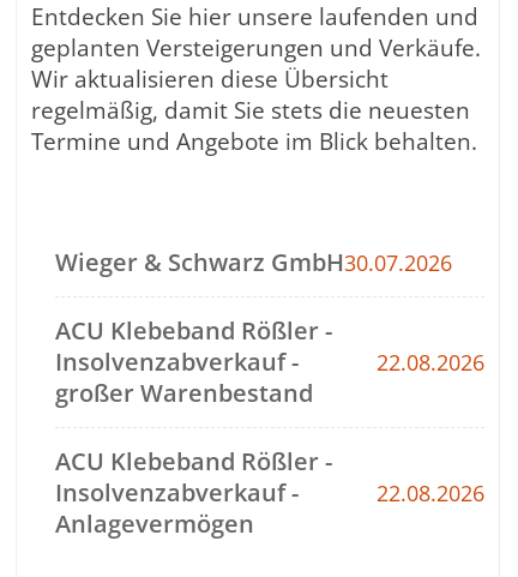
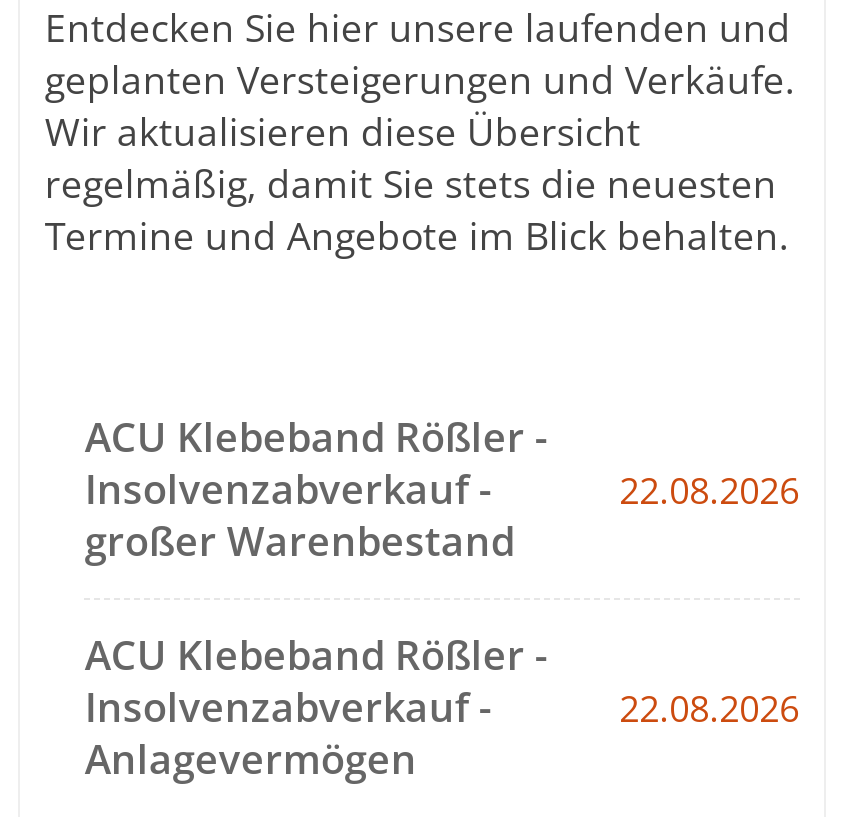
- Wieger & Schwarz GmbH30.07.2026
